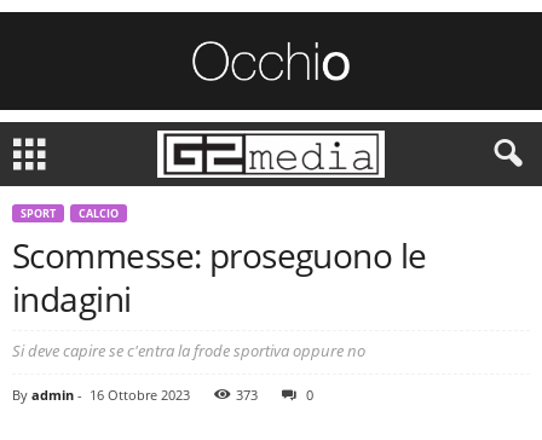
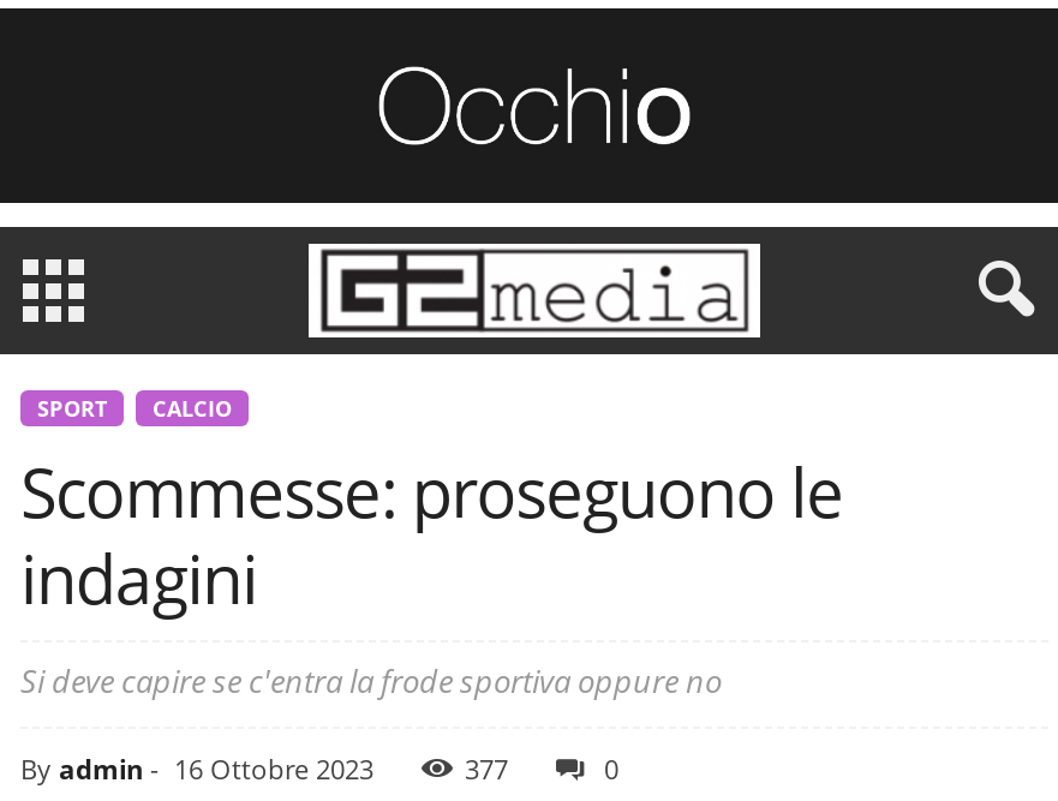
- 373
+ 377
